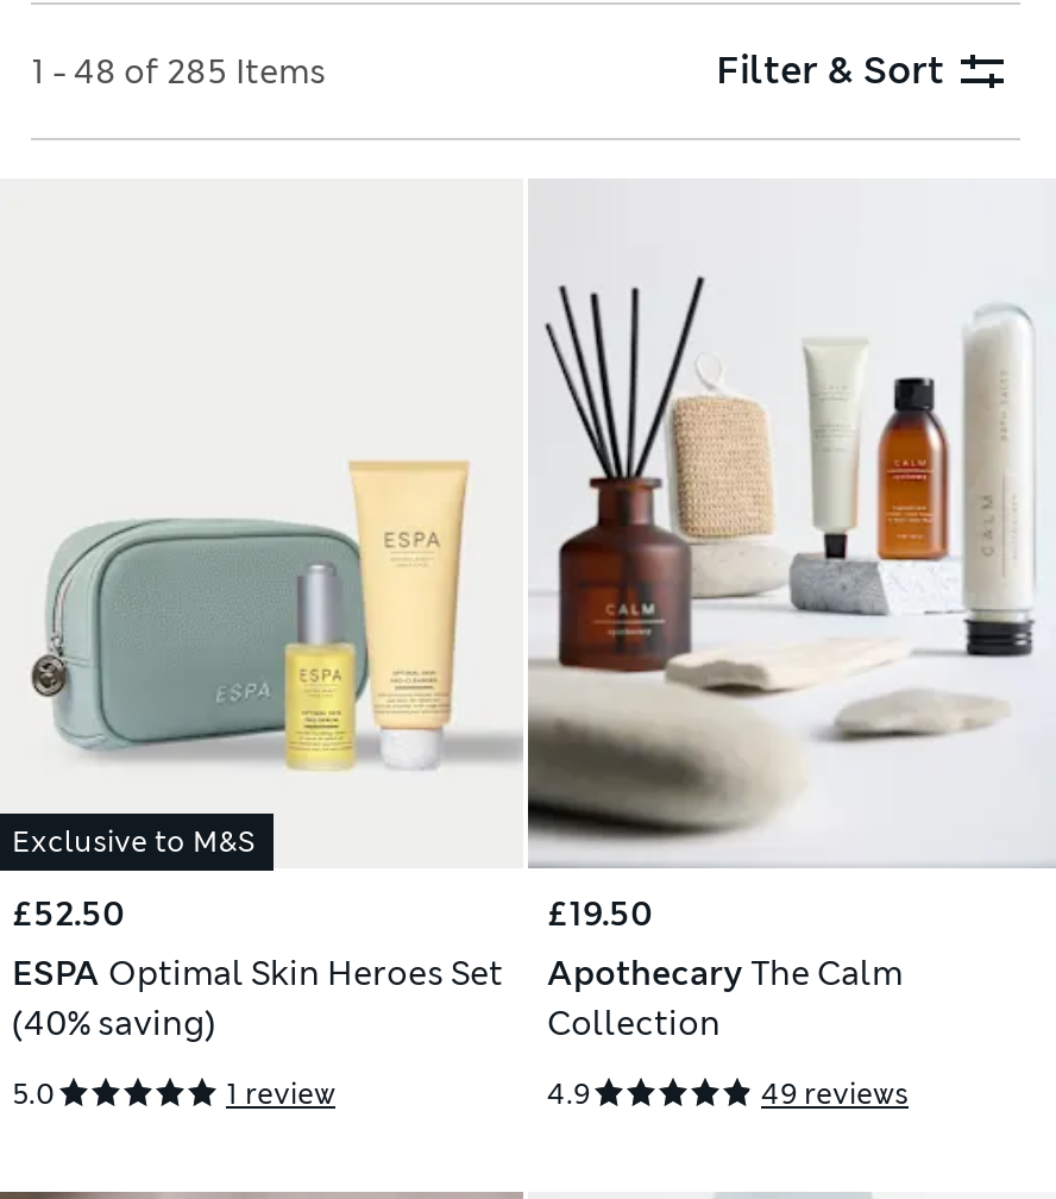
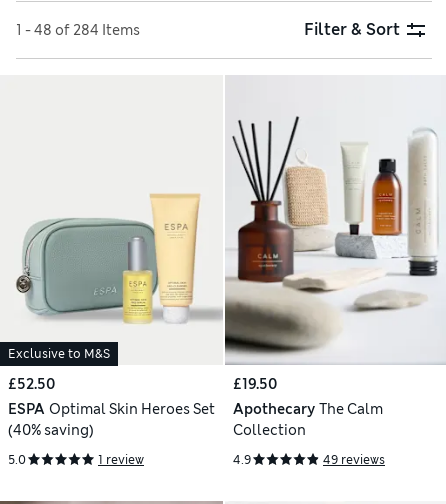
- 1 - 48 of 285 Items
+ 1 - 48 of 284 Items
